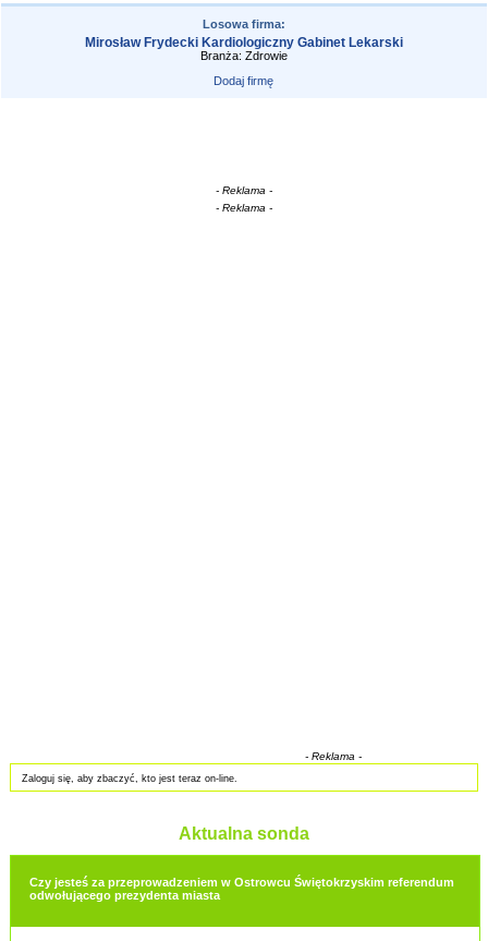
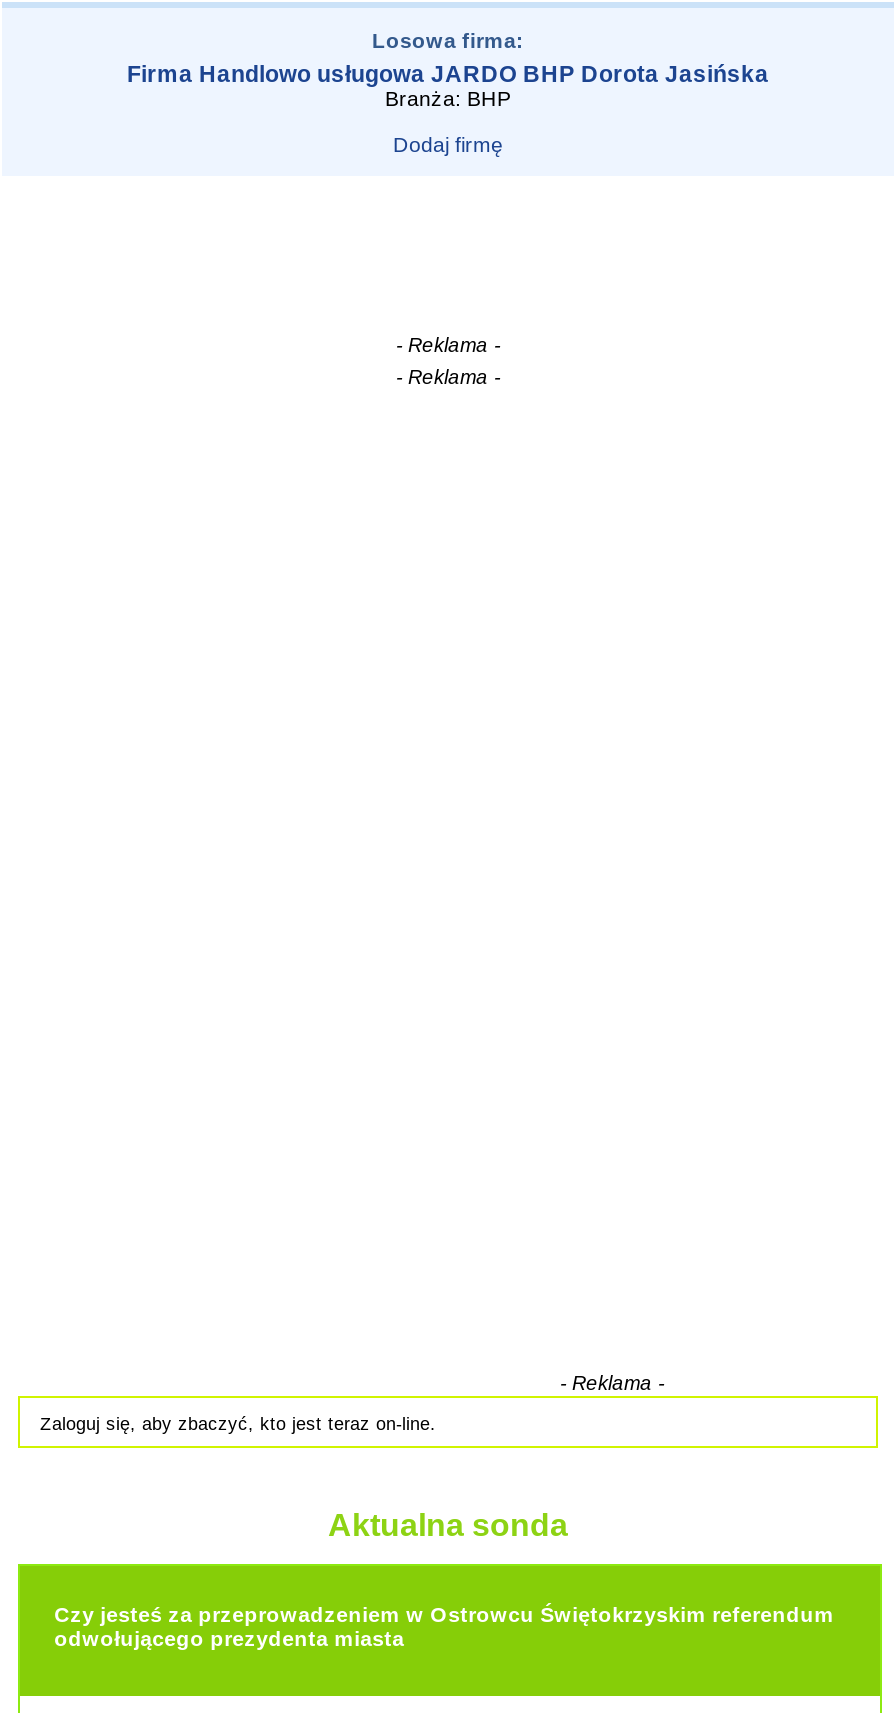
- Mirosław Frydecki Kardiologiczny Gabinet Lekarski
- Branża: Zdrowie
+ Firma Handlowo usługowa JARDO BHP Dorota Jasińska
+ Branża: BHP
